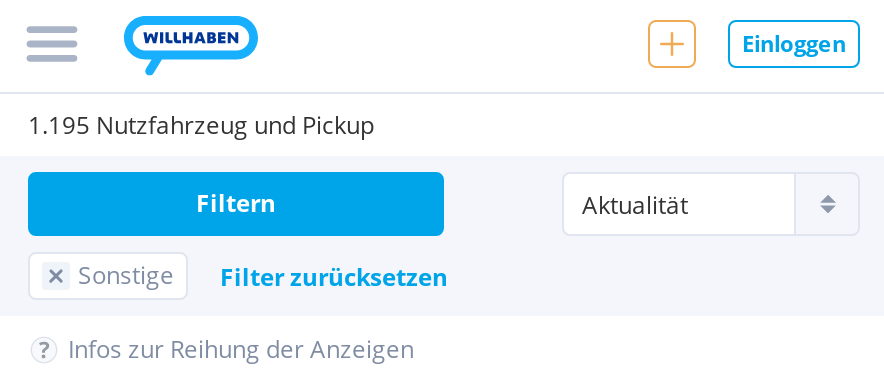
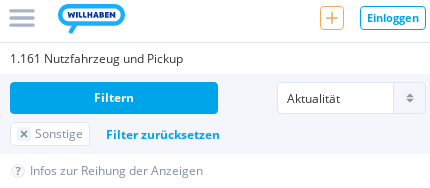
- 1.195 Nutzfahrzeug und Pickup
+ 1.161 Nutzfahrzeug und Pickup
